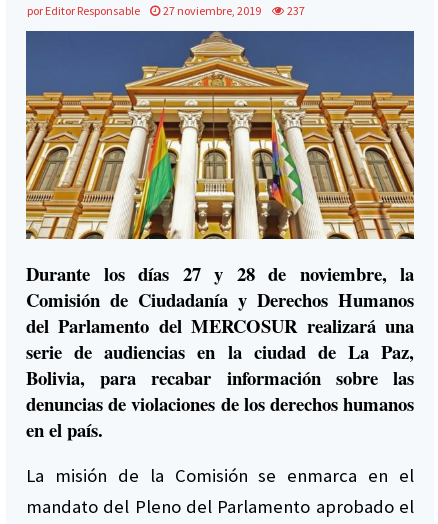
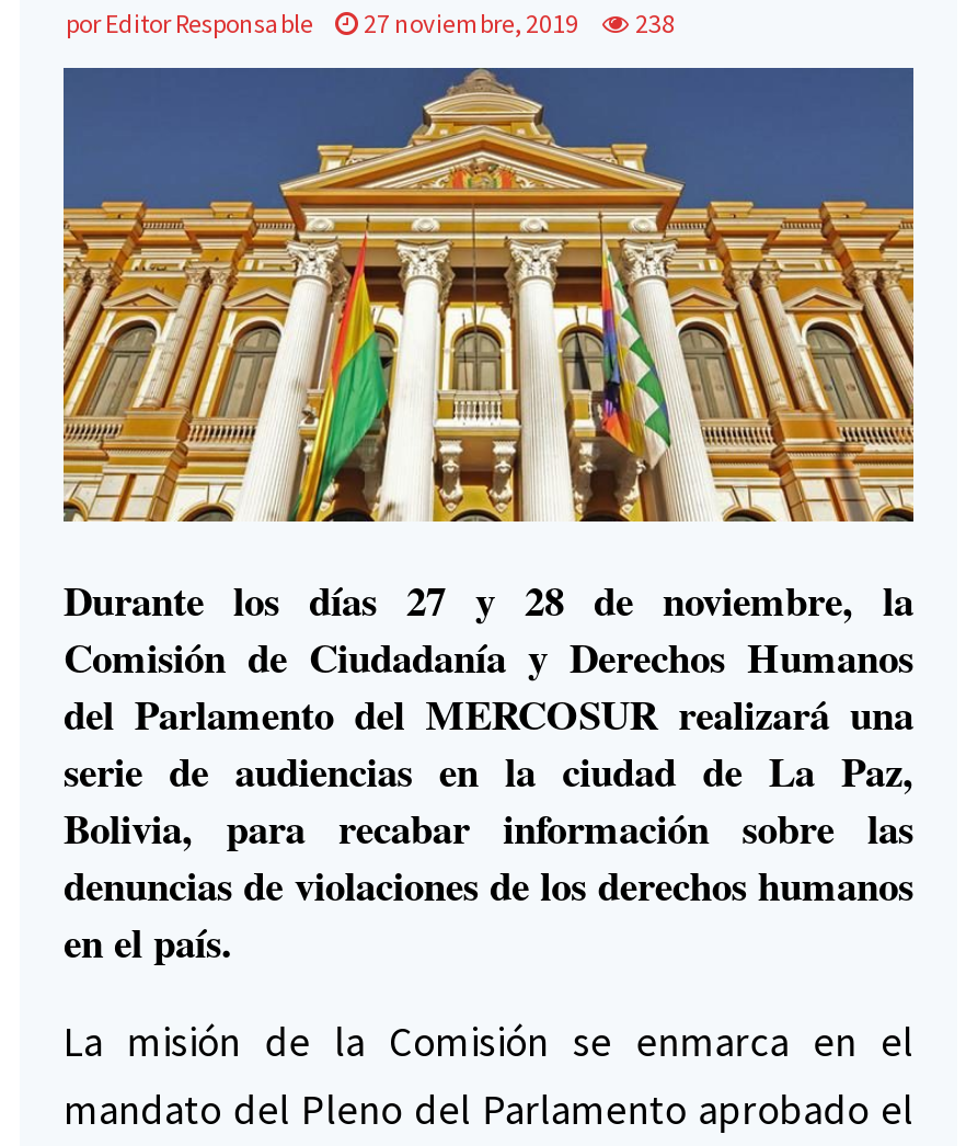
- porEditor Responsable 27 noviembre, 2019 237
+ porEditor Responsable 27 noviembre, 2019 238
